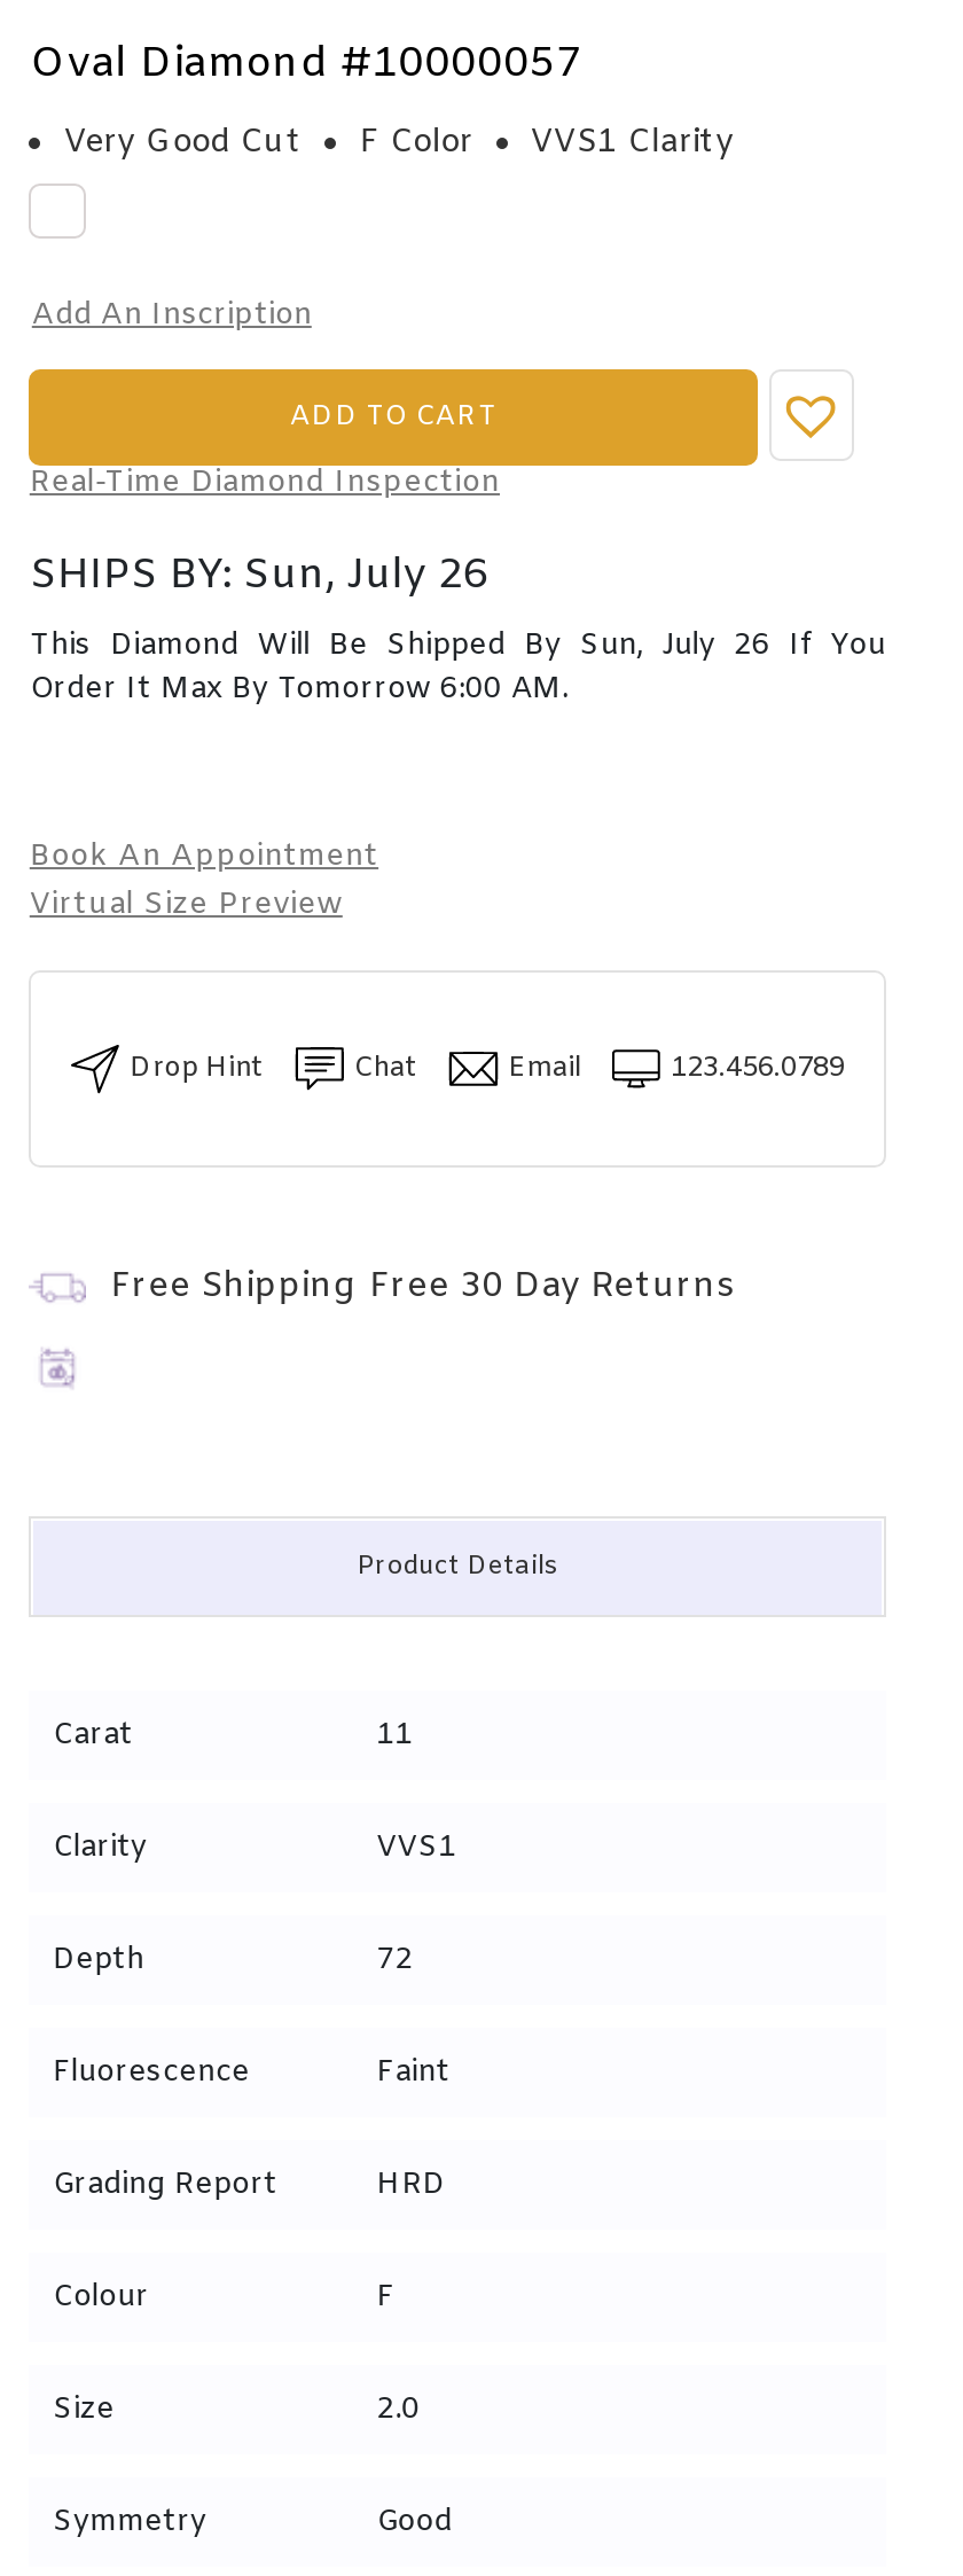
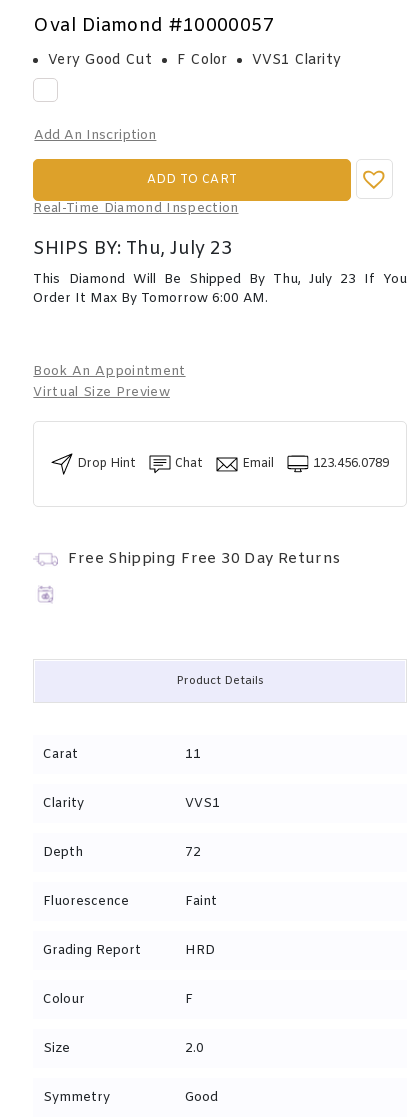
- SHIPS BY: Sun, July 26
+ SHIPS BY: Thu, July 23

- This Diamond Will Be Shipped By Sun, July 26 If You
+ This Diamond Will Be Shipped By Thu, July 23 If You
